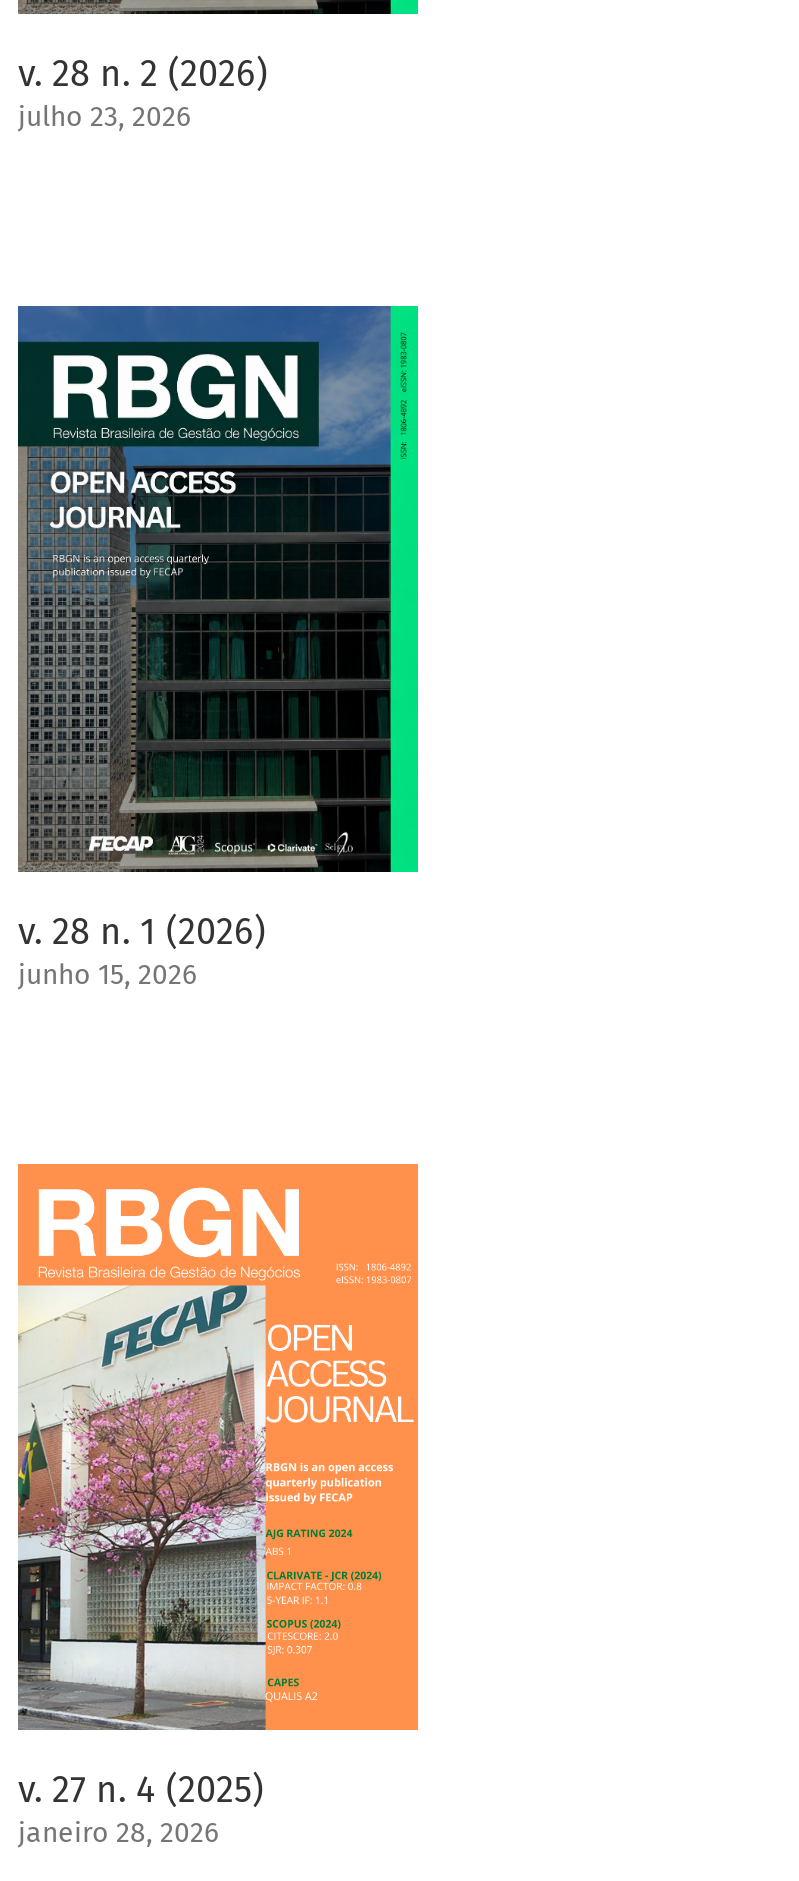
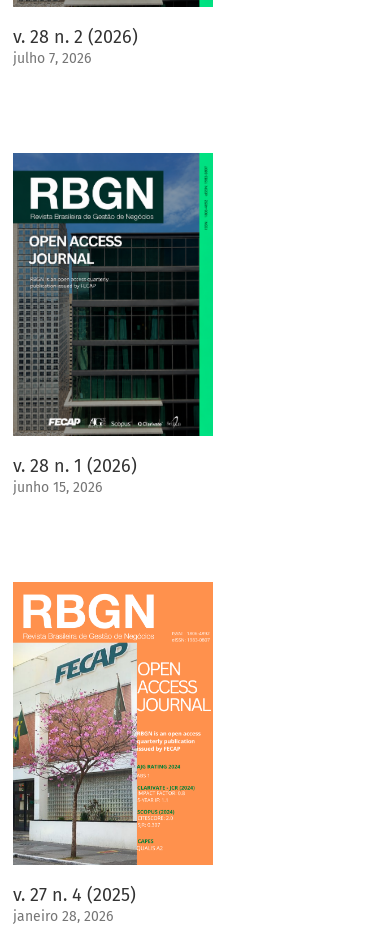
- julho 23, 2026
+ julho 7, 2026
